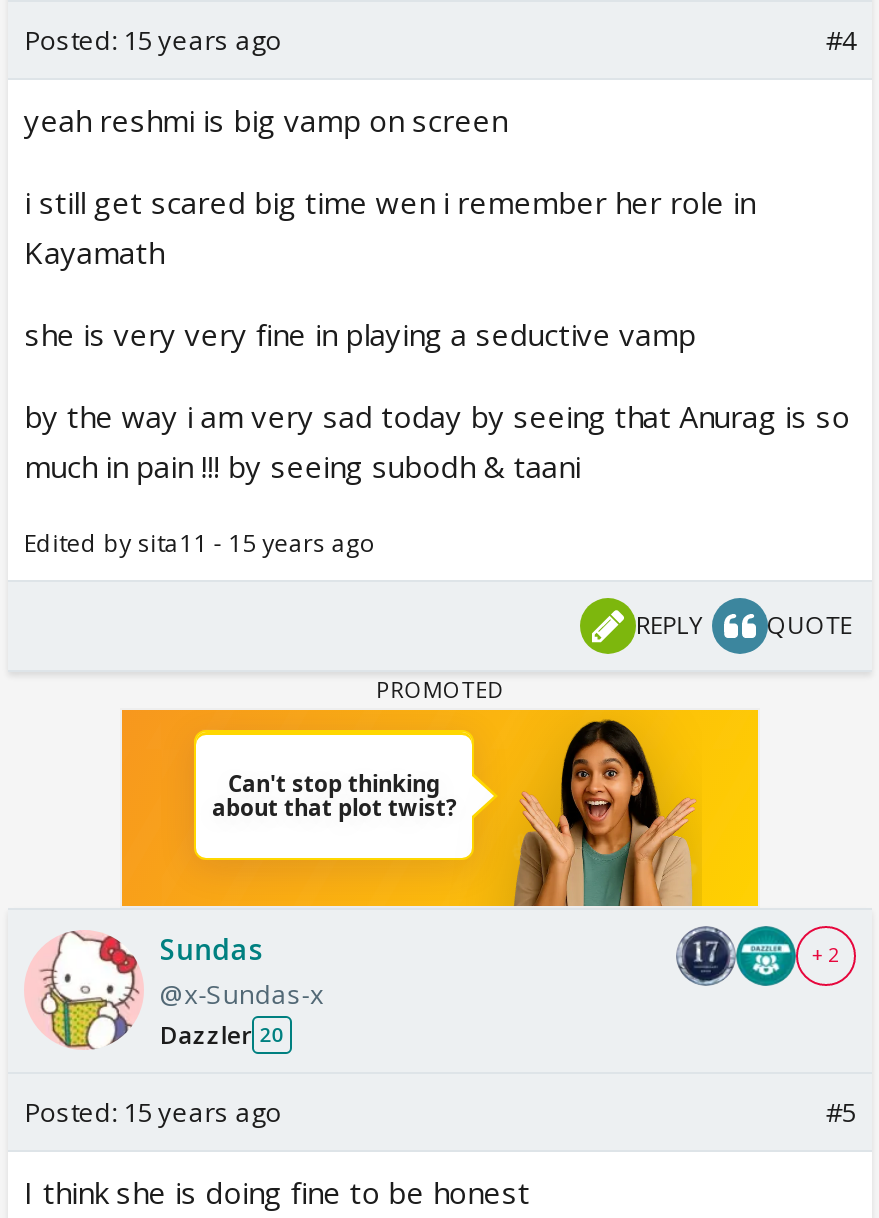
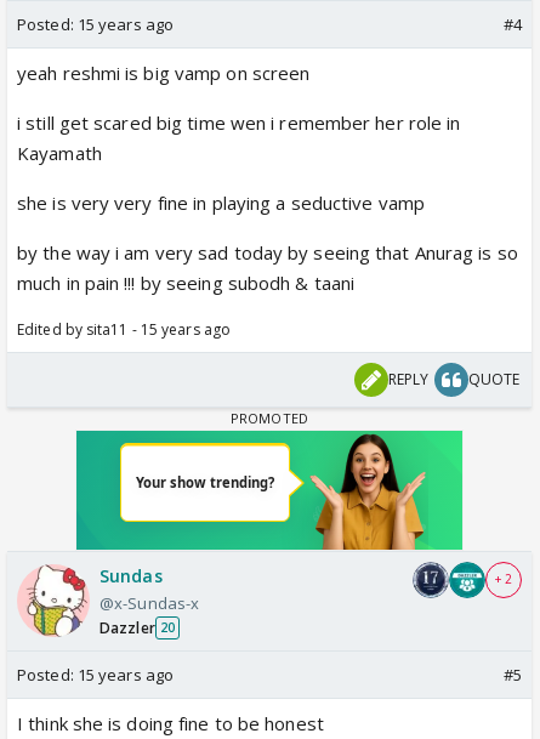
- [image]
+ [image]
